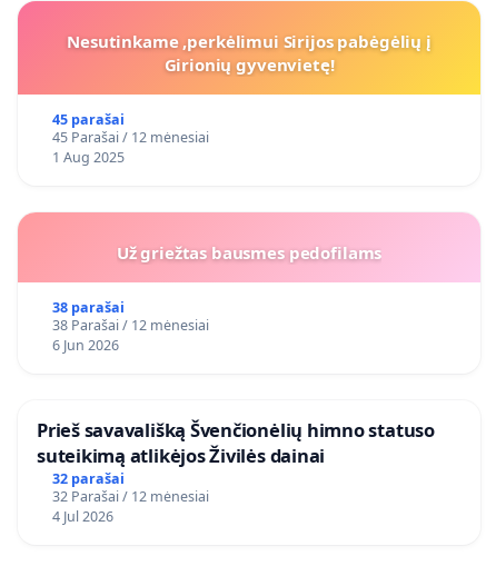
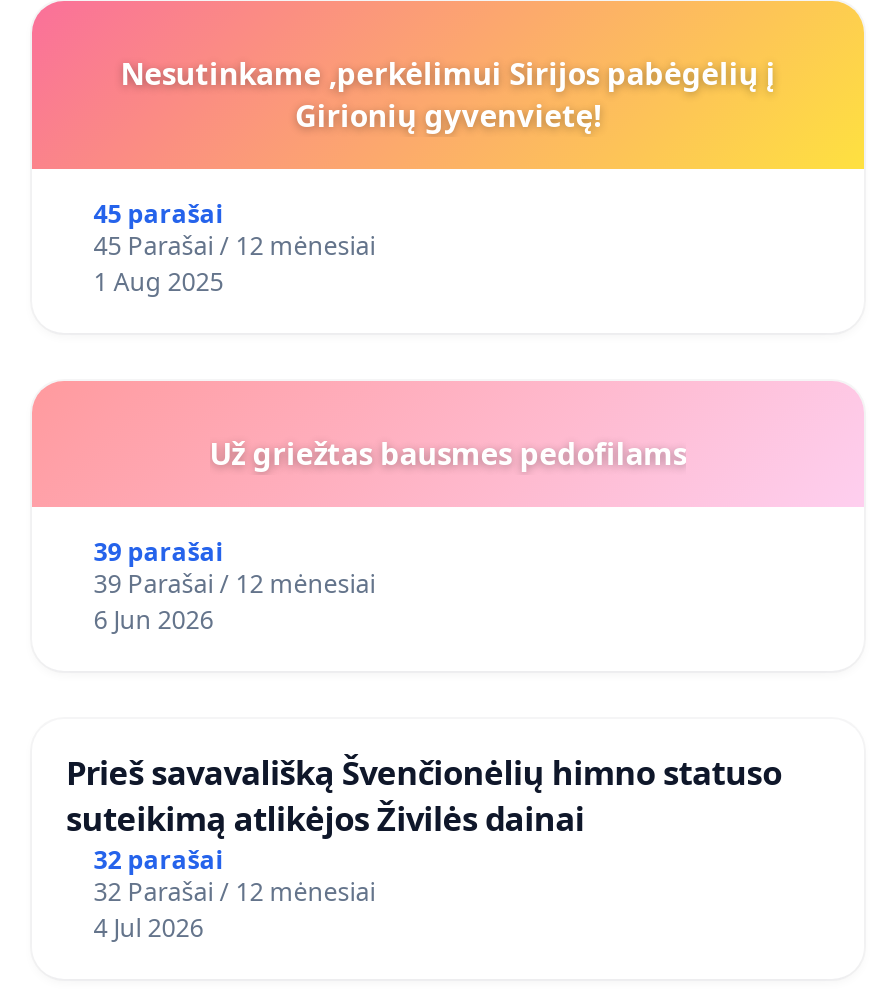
- 38 parašai
+ 39 parašai

- 38 Parašai / 12 mėnesiai
+ 39 Parašai / 12 mėnesiai
